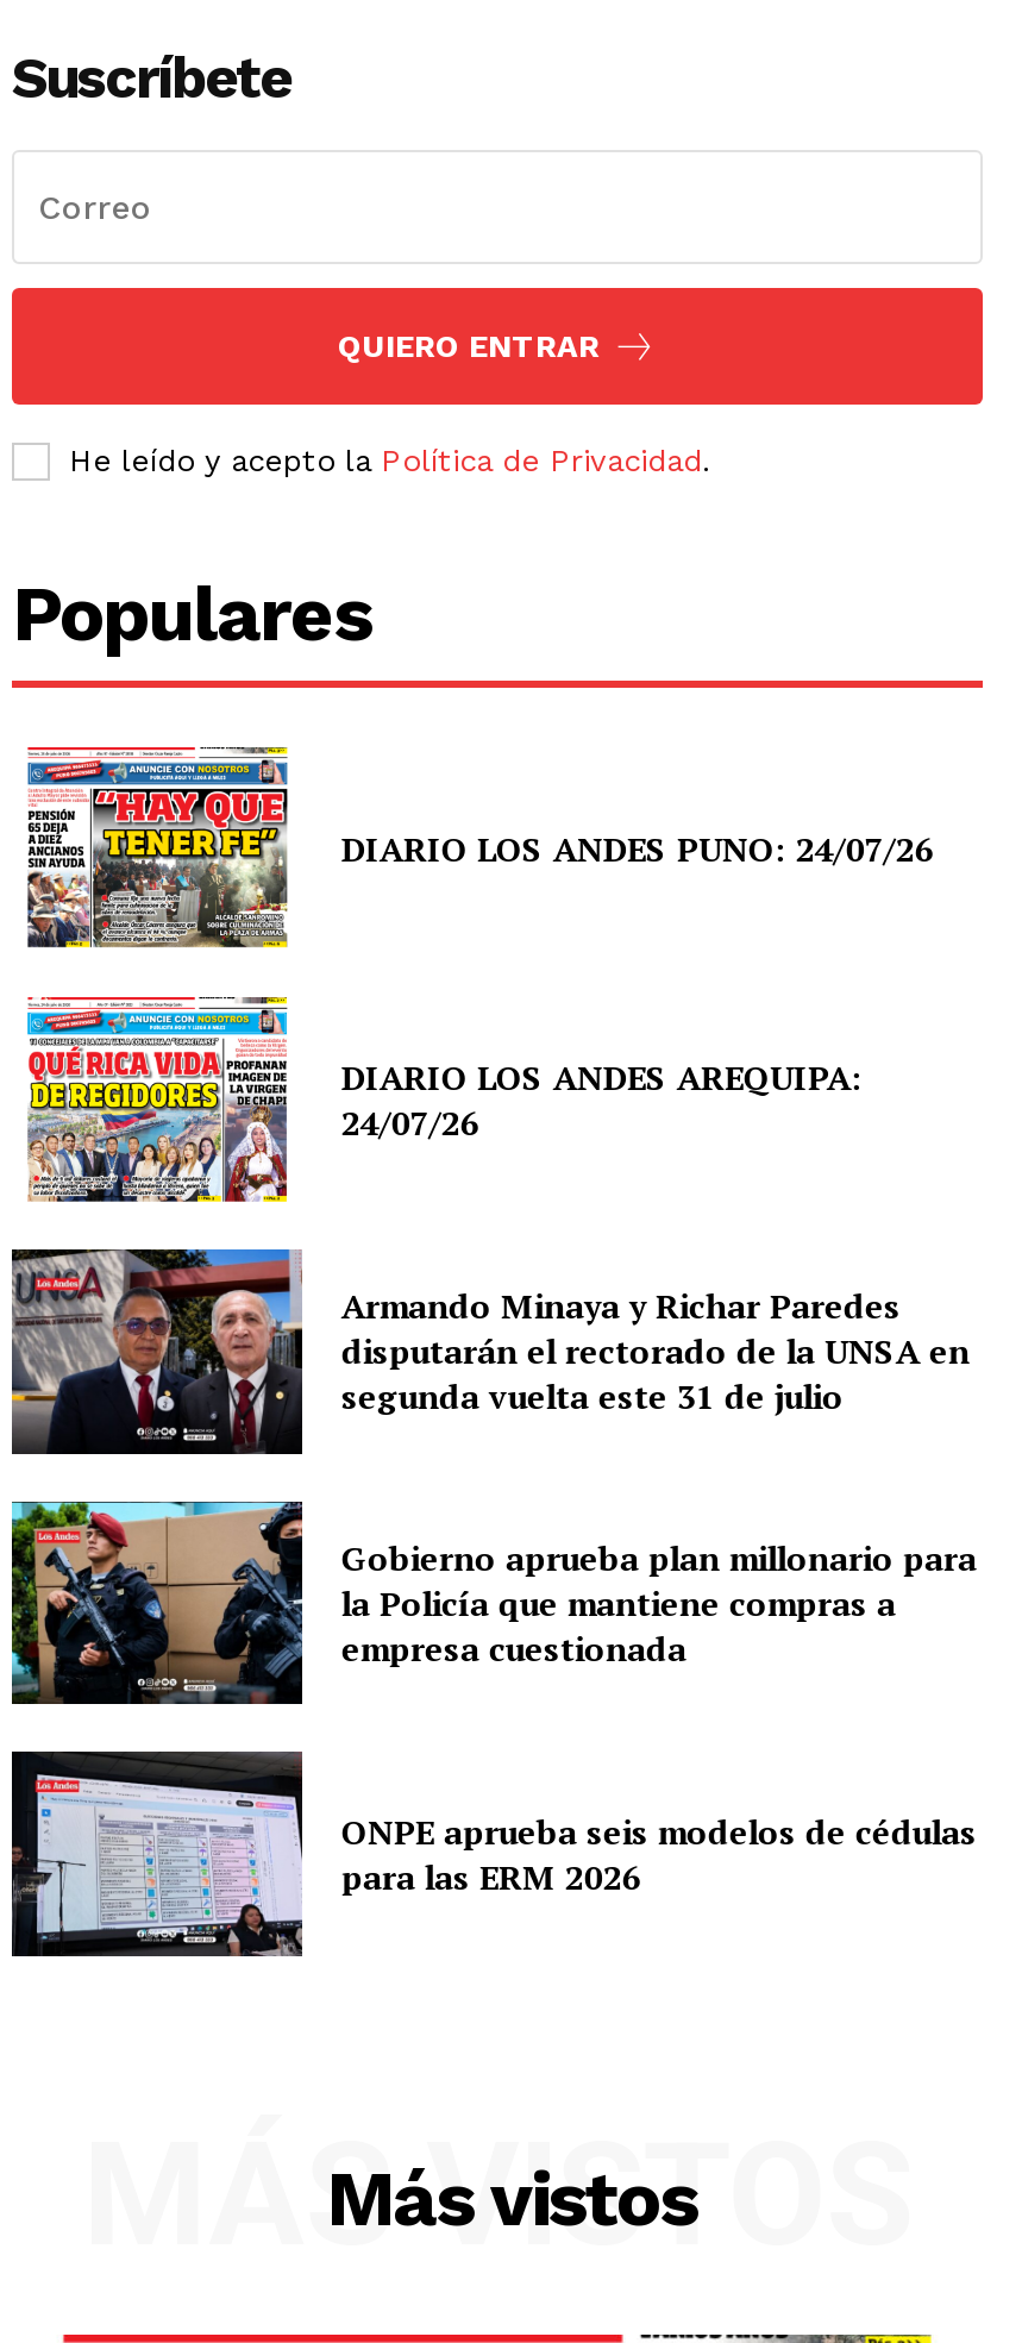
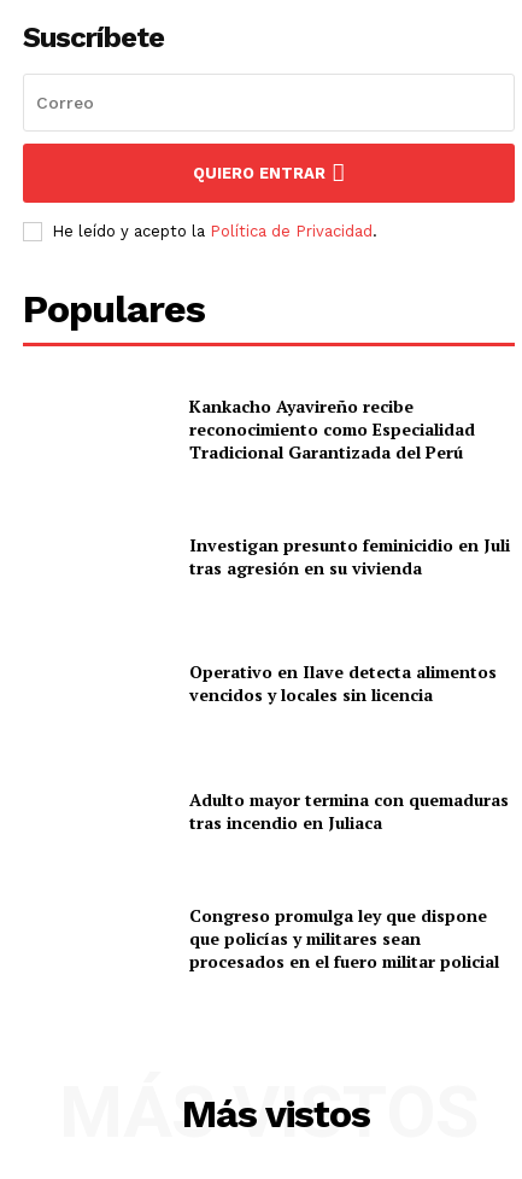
- [image]

- DIARIO LOS ANDES PUNO: 24/07/26
+ Kankacho Ayavireño recibe
+ reconocimiento como Especialidad
+ Tradicional Garantizada del Perú

- [image]

- DIARIO LOS ANDES AREQUIPA:
- 24/07/26
+ Investigan presunto feminicidio en Juli
+ tras agresión en su vivienda

- [image]

- Armando Minaya y Richar Paredes
- disputarán el rectorado de la UNSA en
- segunda vuelta este 31 de julio
+ Operativo en Ilave detecta alimentos
+ vencidos y locales sin licencia

- [image]

- Gobierno aprueba plan millonario para
- la Policía que mantiene compras a
- empresa cuestionada
+ Adulto mayor termina con quemaduras
+ tras incendio en Juliaca

- [image]

- ONPE aprueba seis modelos de cédulas
- para las ERM 2026
+ Congreso promulga ley que dispone
+ que policías y militares sean
+ procesados en el fuero militar policial
